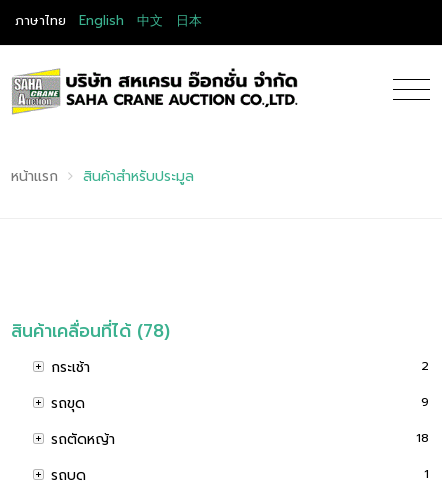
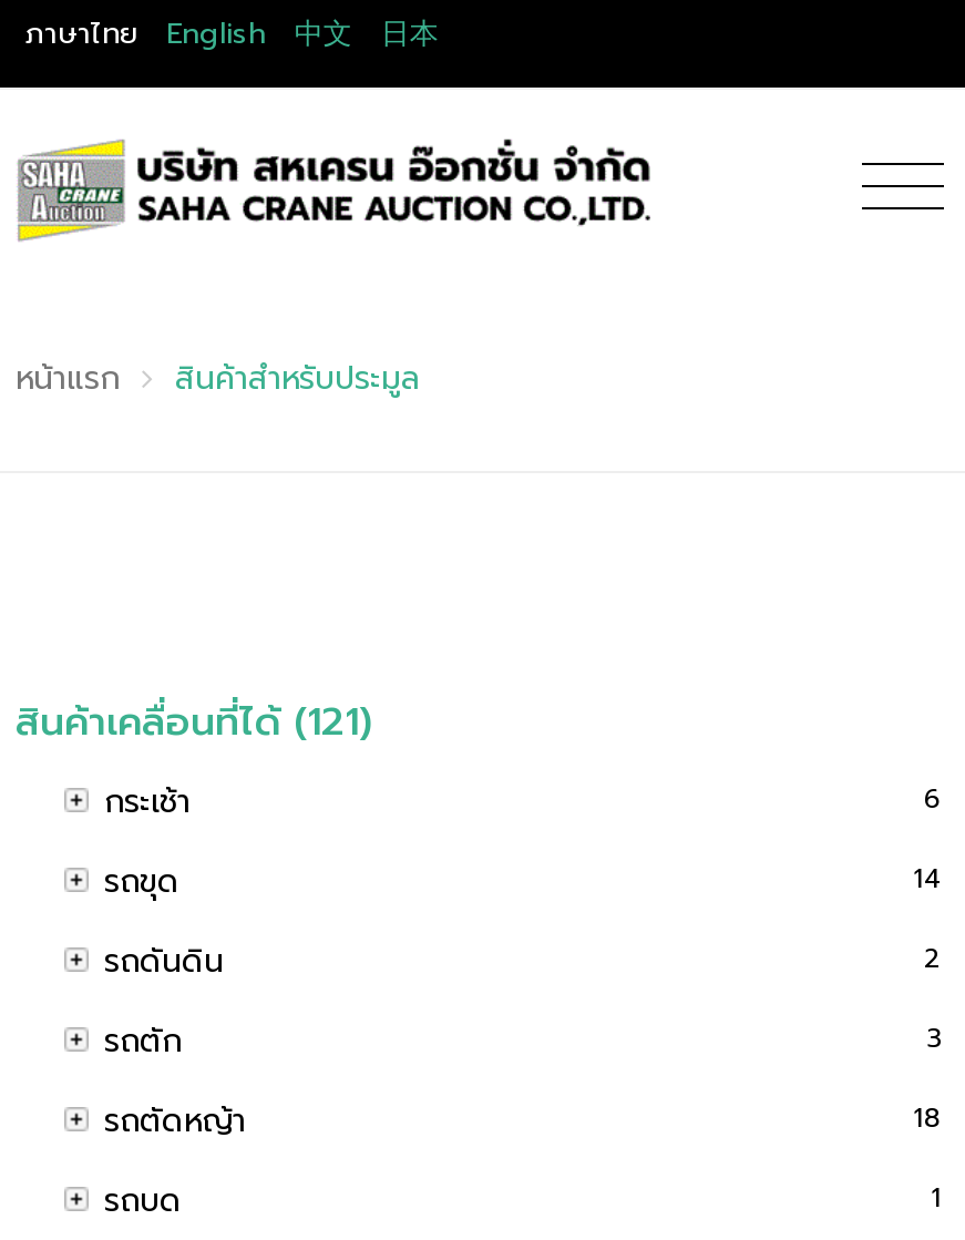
- สินค้าเคลื่อนที่ได้ (78)
+ สินค้าเคลื่อนที่ได้ (121)

+ 6
+ รถขุด
+ 14
+ รถดันดิน

- รถขุด
+ รถตัก

- 9
+ 3
